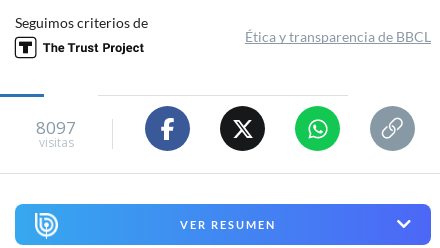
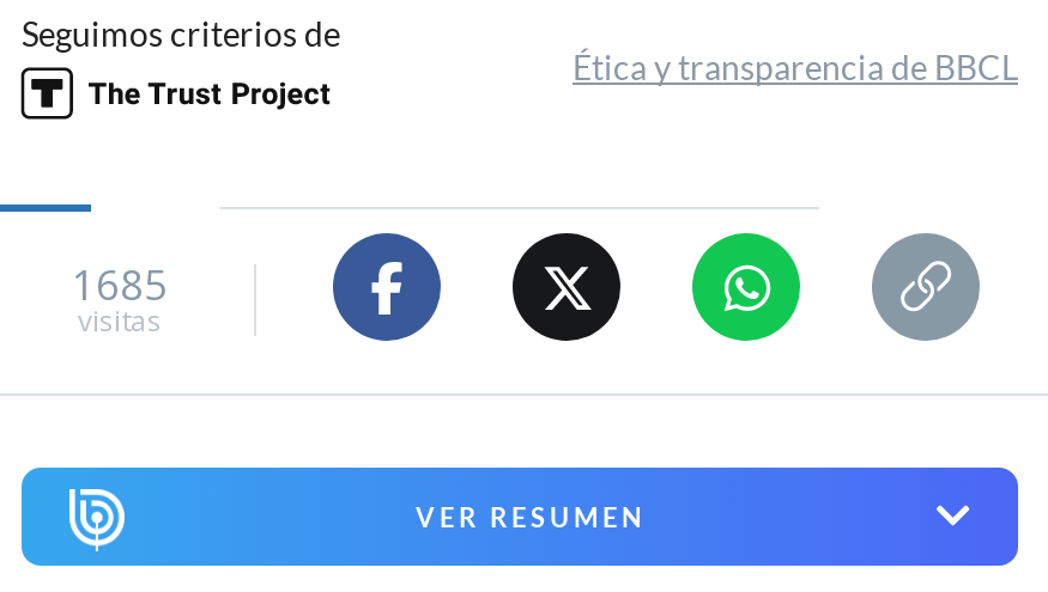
- 8097
+ 1685
